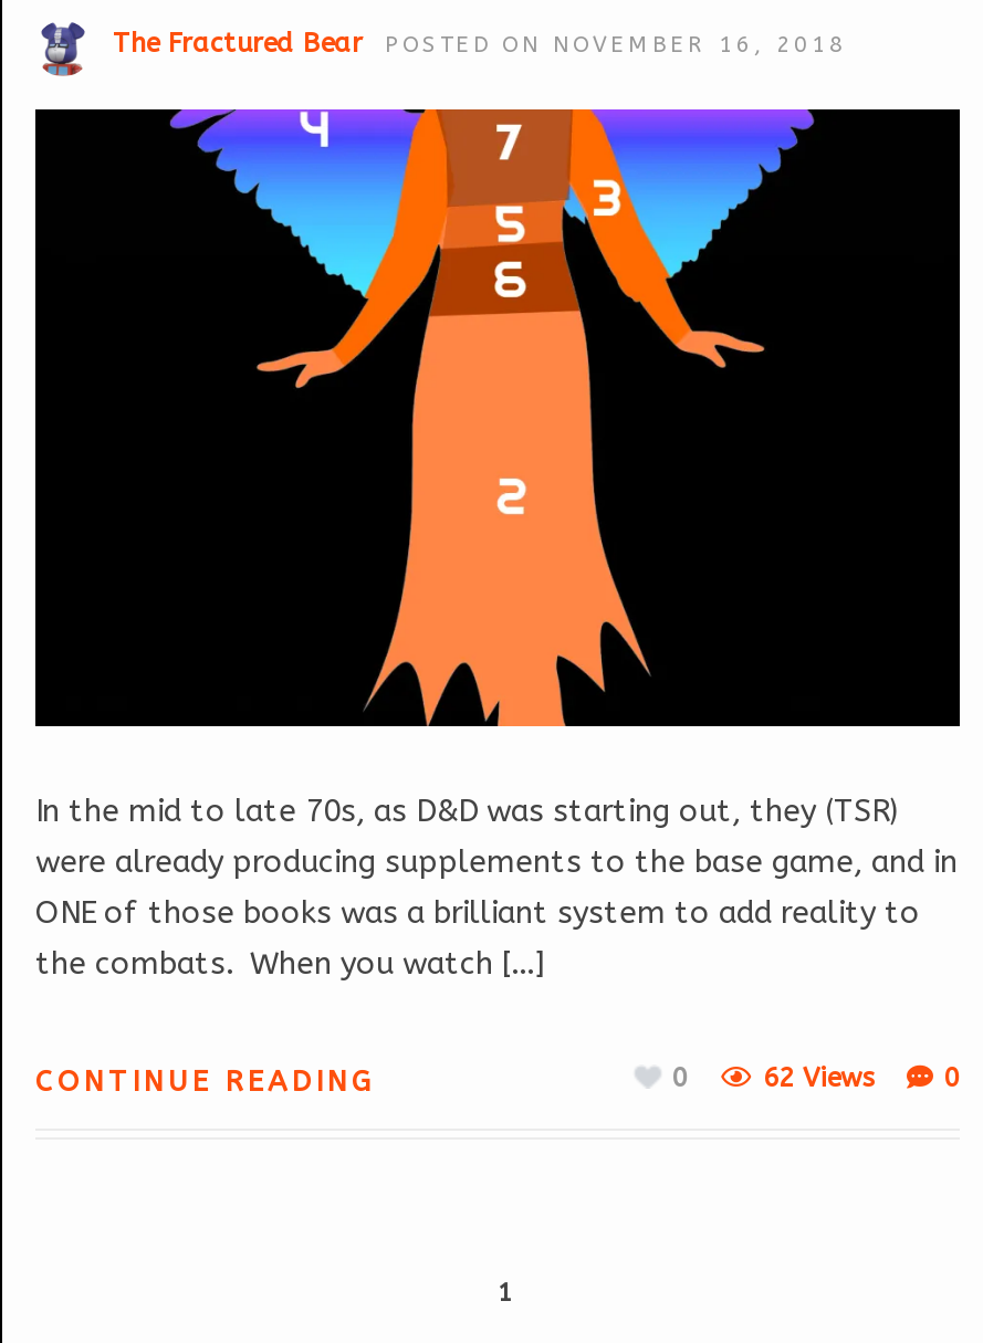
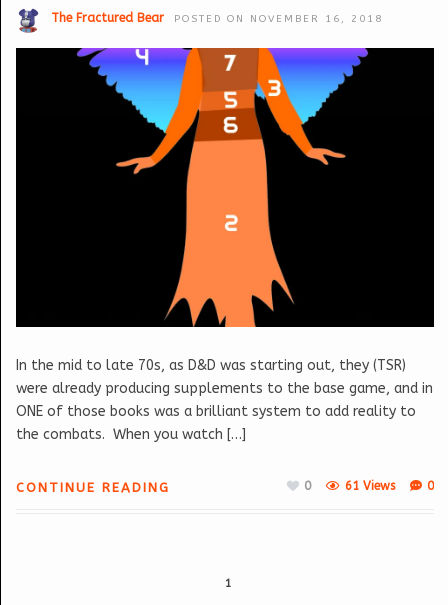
- 62 Views
+ 61 Views
